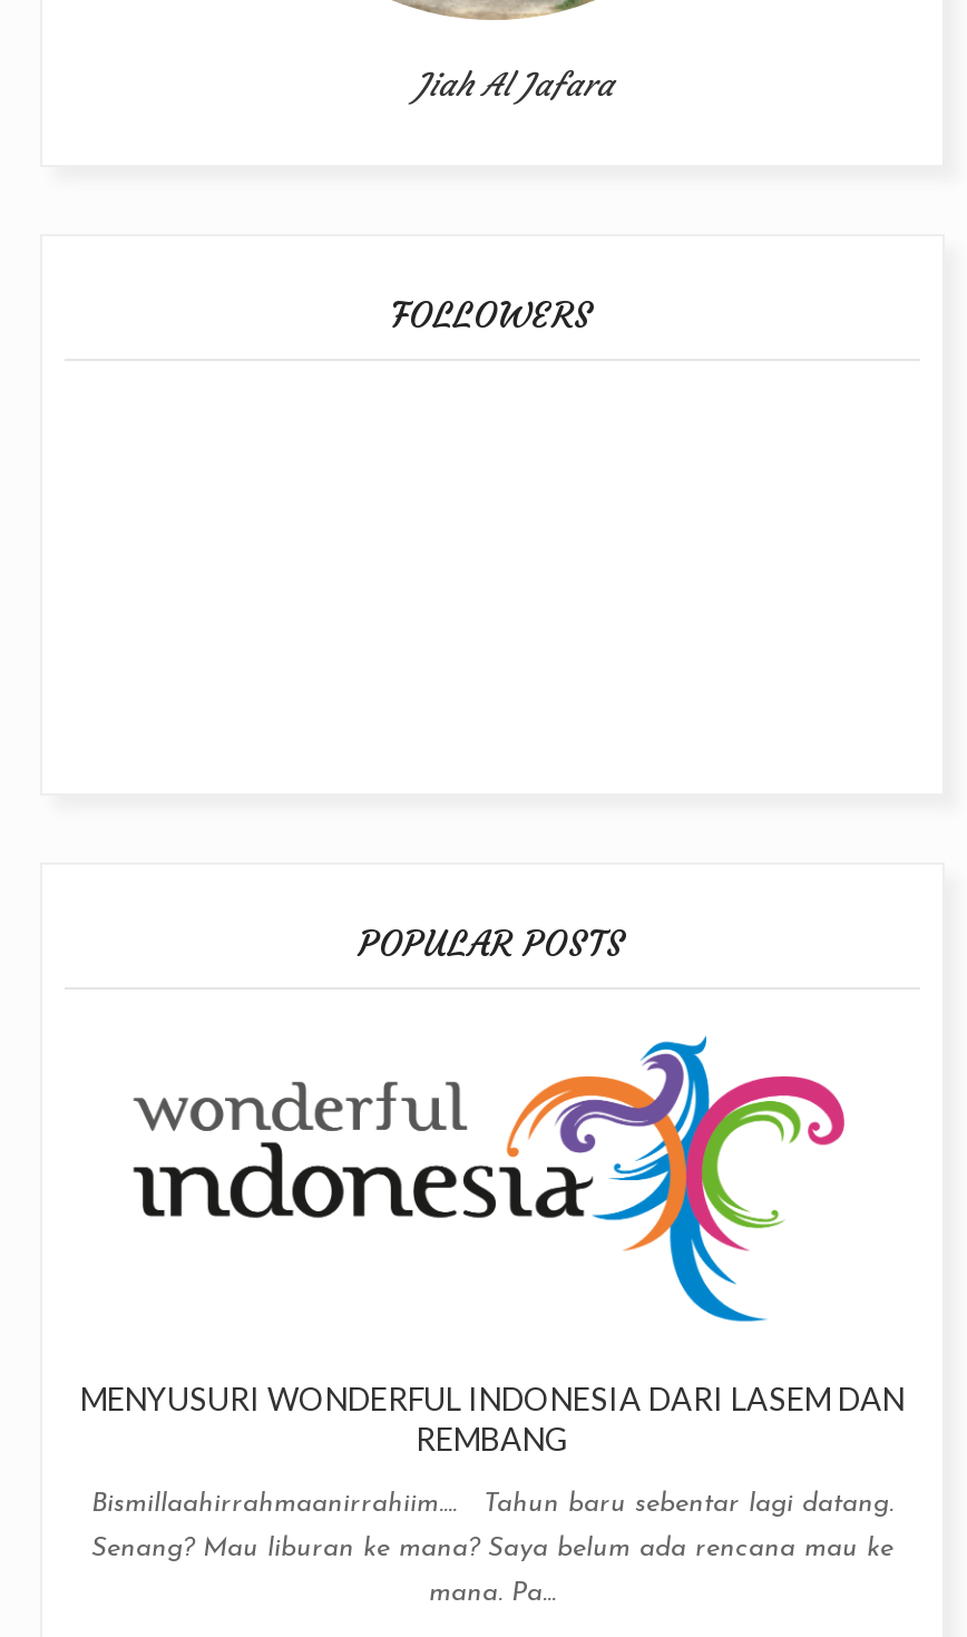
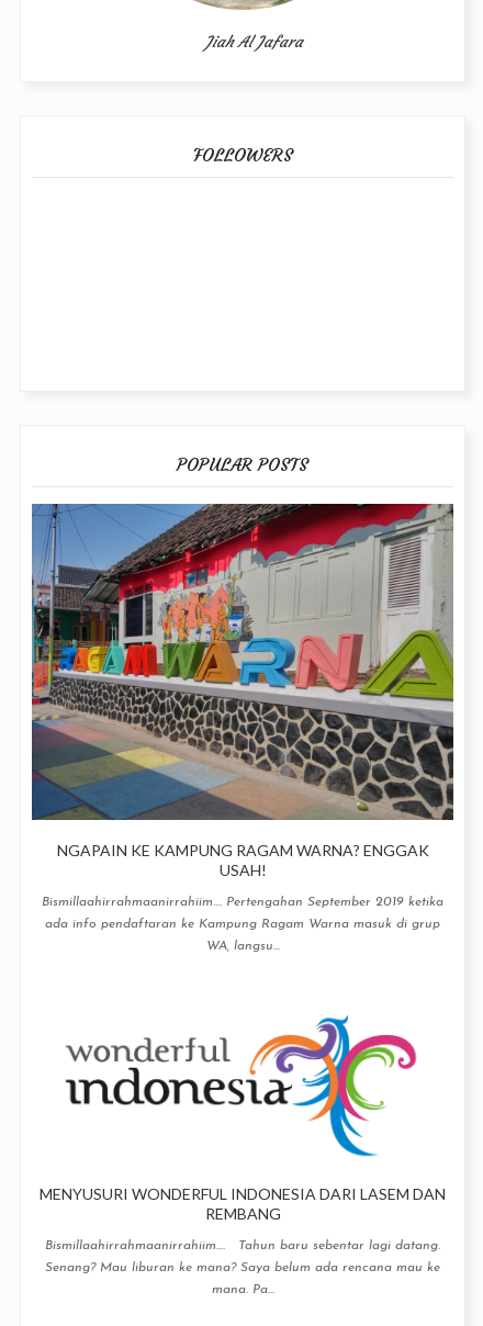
+ [image]
+ NGAPAIN KE KAMPUNG RAGAM WARNA? ENGGAK
+ USAH!
+ Bismillaahirrahmaanirrahiim.... Pertengahan September 2019 ketika
+ ada info pendaftaran ke Kampung Ragam Warna masuk di grup
+ WA, langsu...
